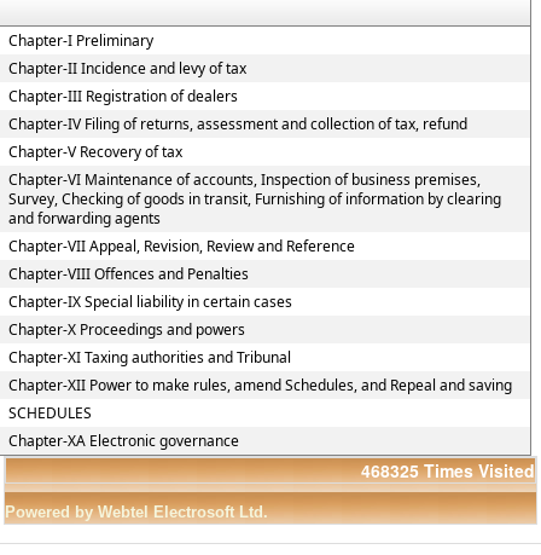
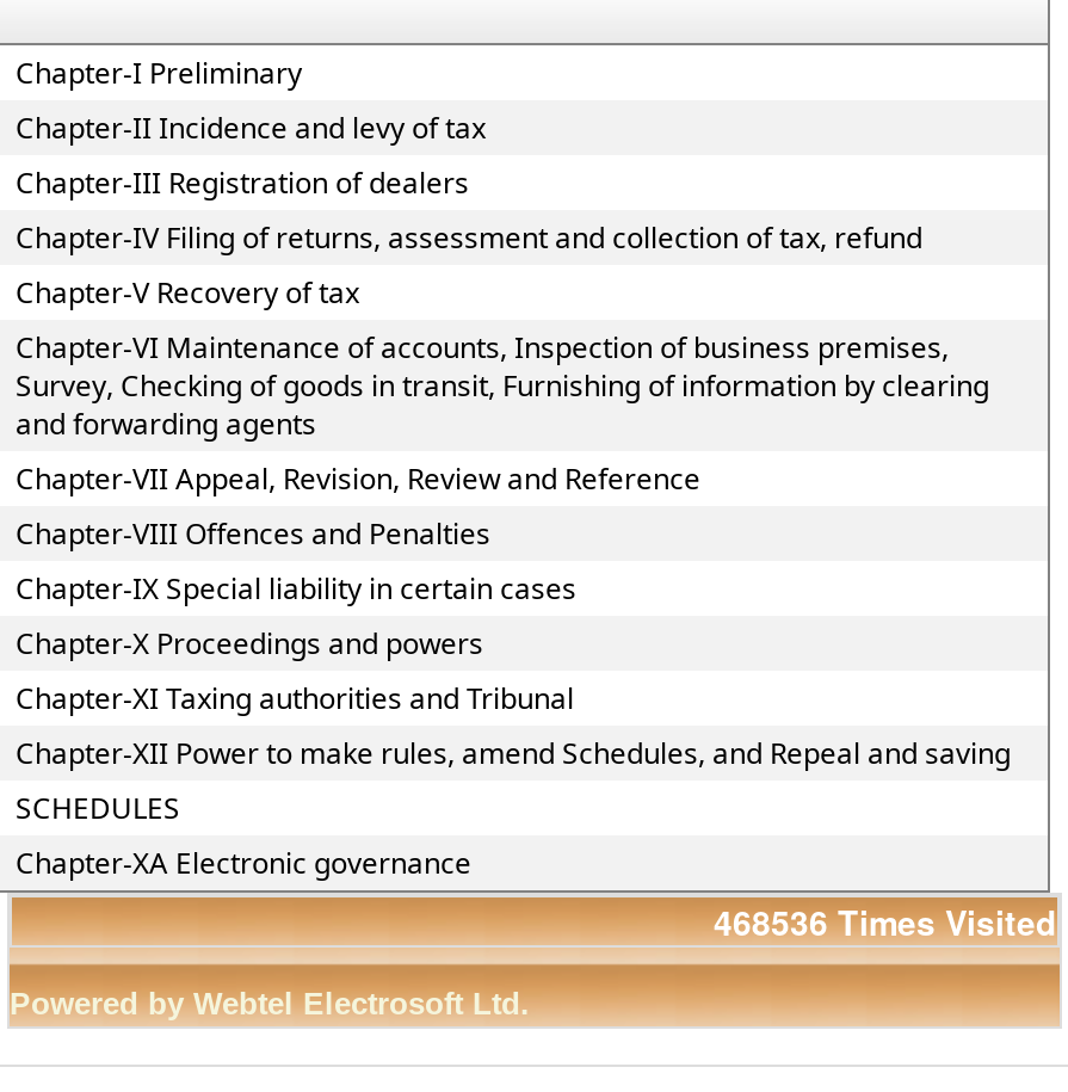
- 468325 Times Visited
+ 468536 Times Visited
